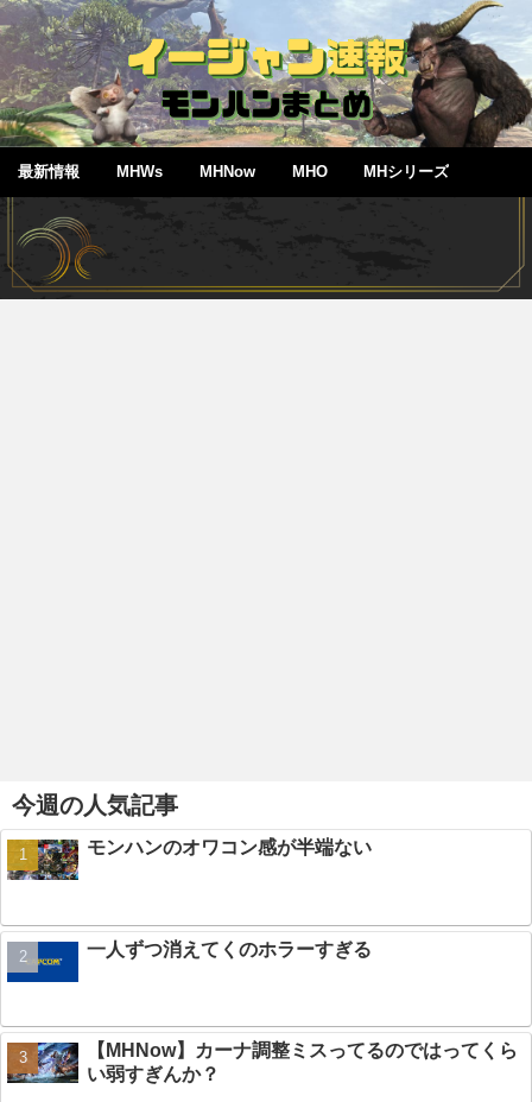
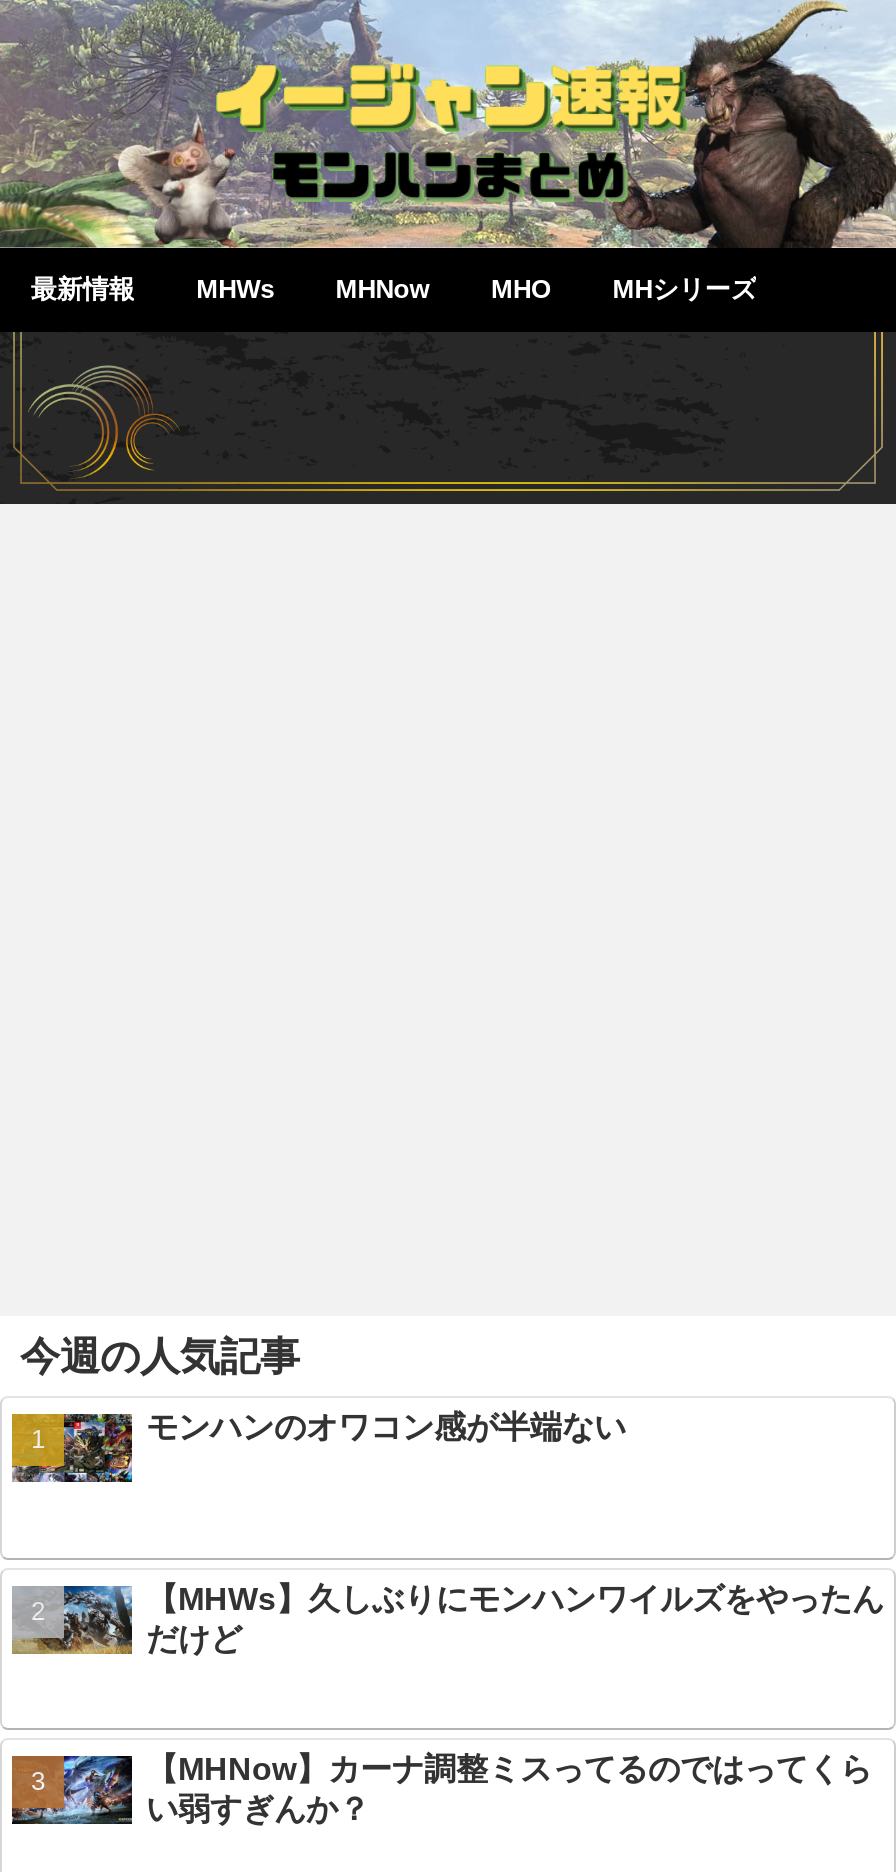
- [image]
- 一人ずつ消えてくのホラーすぎる
+ [image]
+ 【MHWs】久しぶりにモンハンワイルズをやったん
+ だけど
